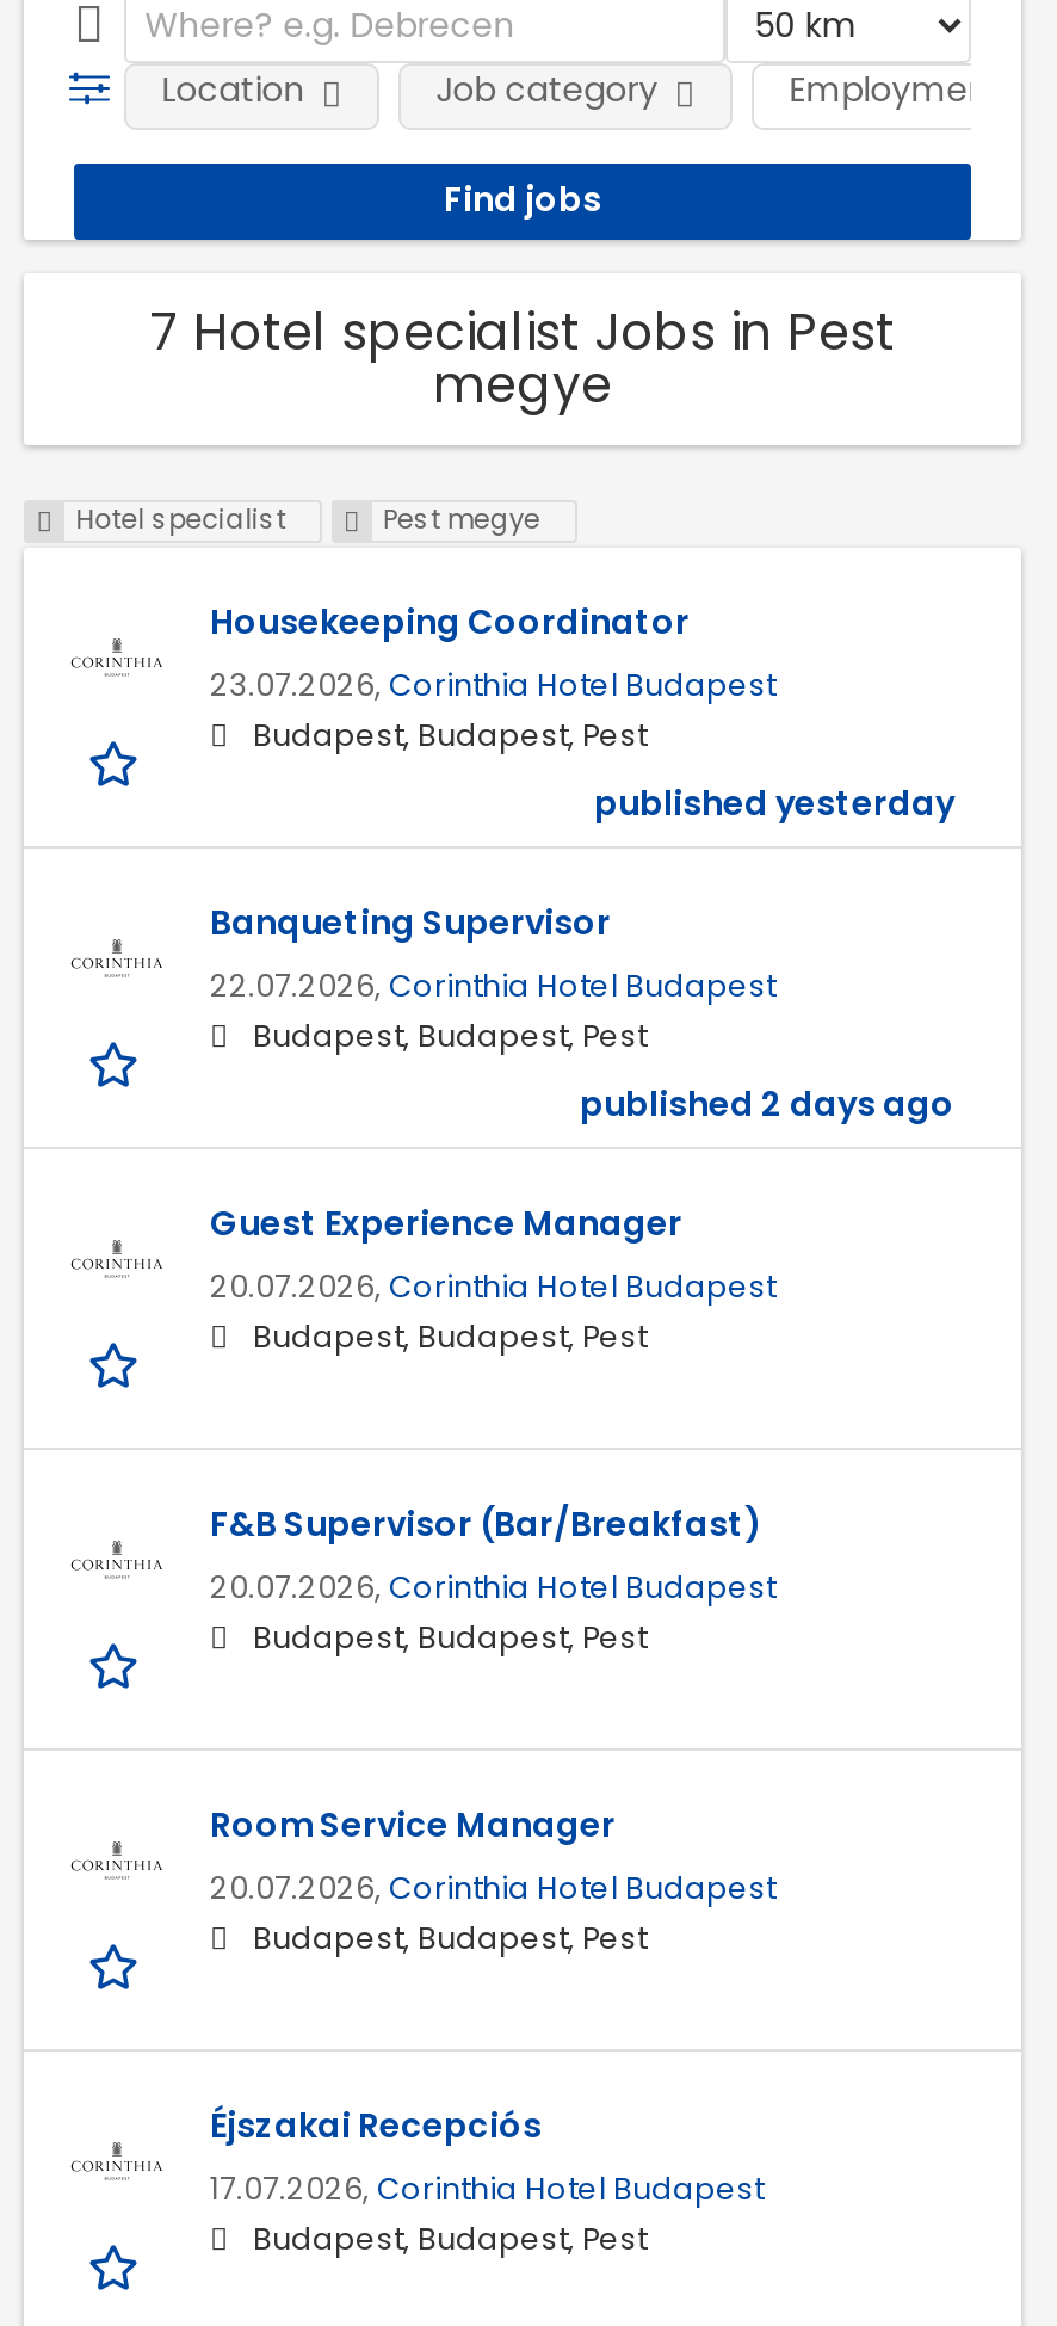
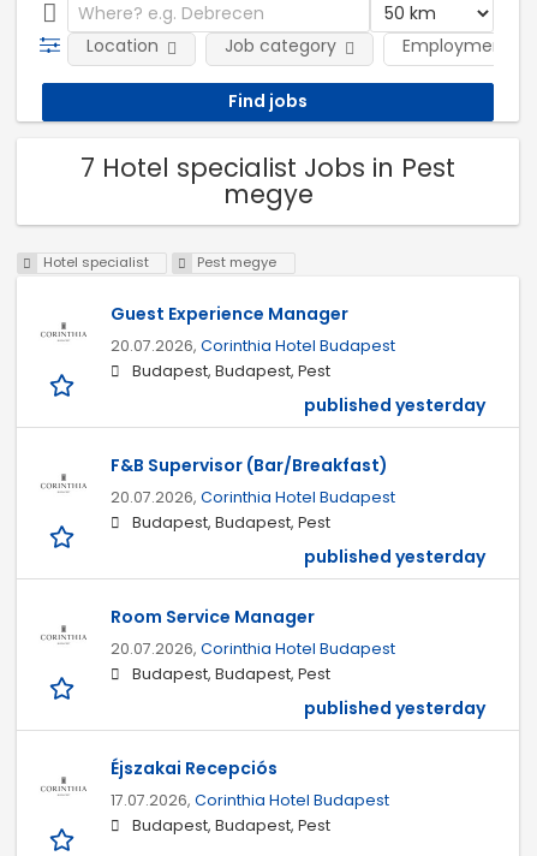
- Housekeeping Coordinator
- 23.07.2026, Corinthia Hotel Budapest
- Budapest, Budapest, Pest
- published yesterday
- Banqueting Supervisor
- 22.07.2026, Corinthia Hotel Budapest
- Budapest, Budapest, Pest
- published 2 days ago

+ published yesterday

+ published yesterday

+ published yesterday
